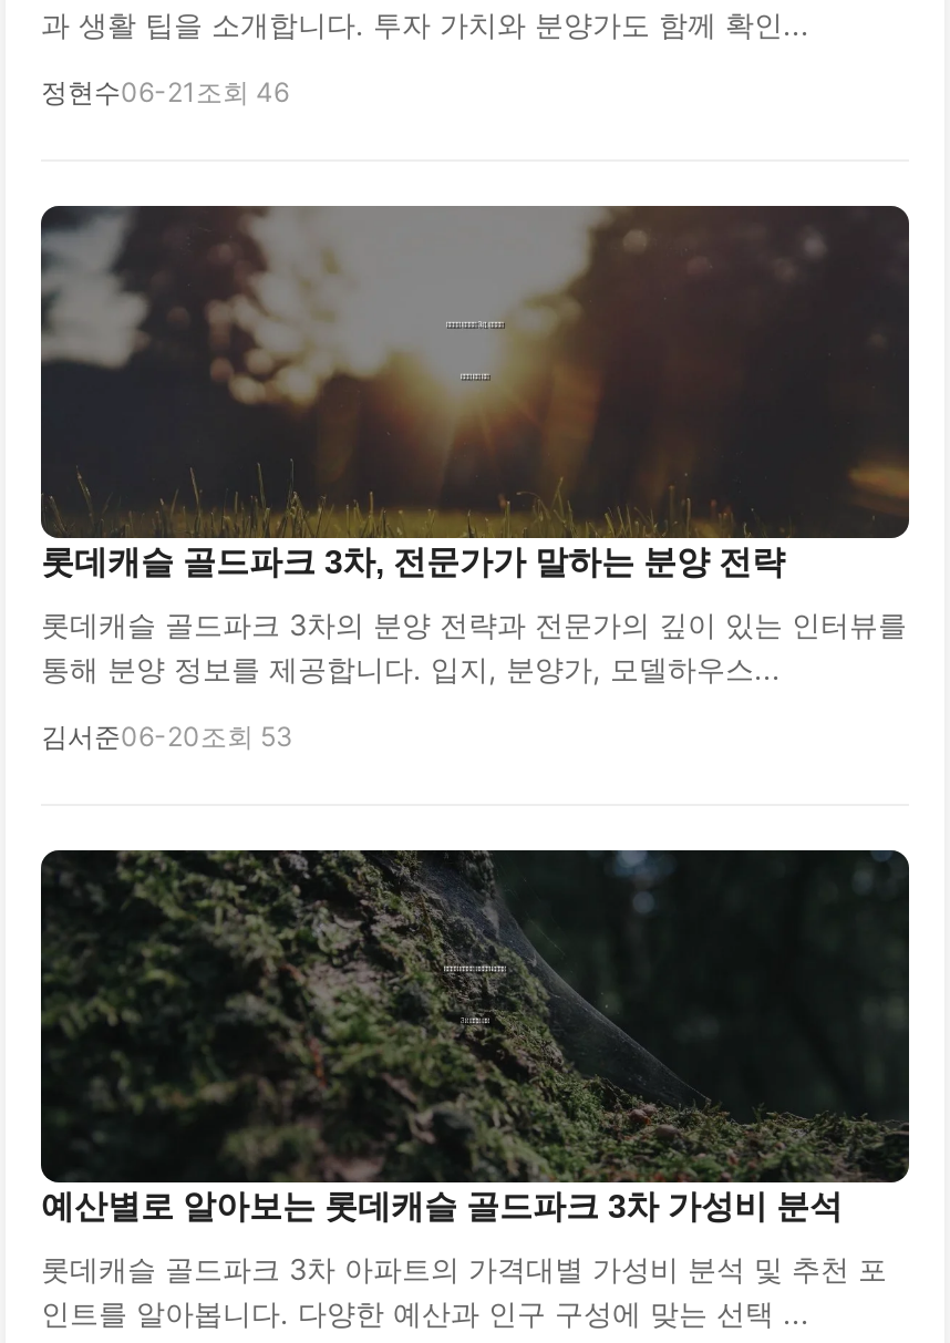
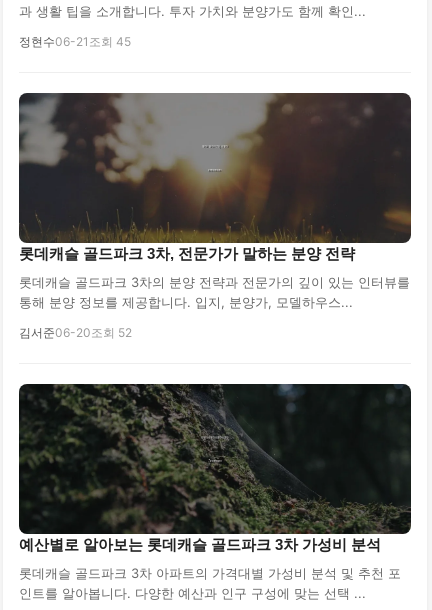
- 정현수06-21 조회 46
+ 정현수06-21 조회 45

- 김서준06-20조회 53
+ 김서준06-20조회 52
